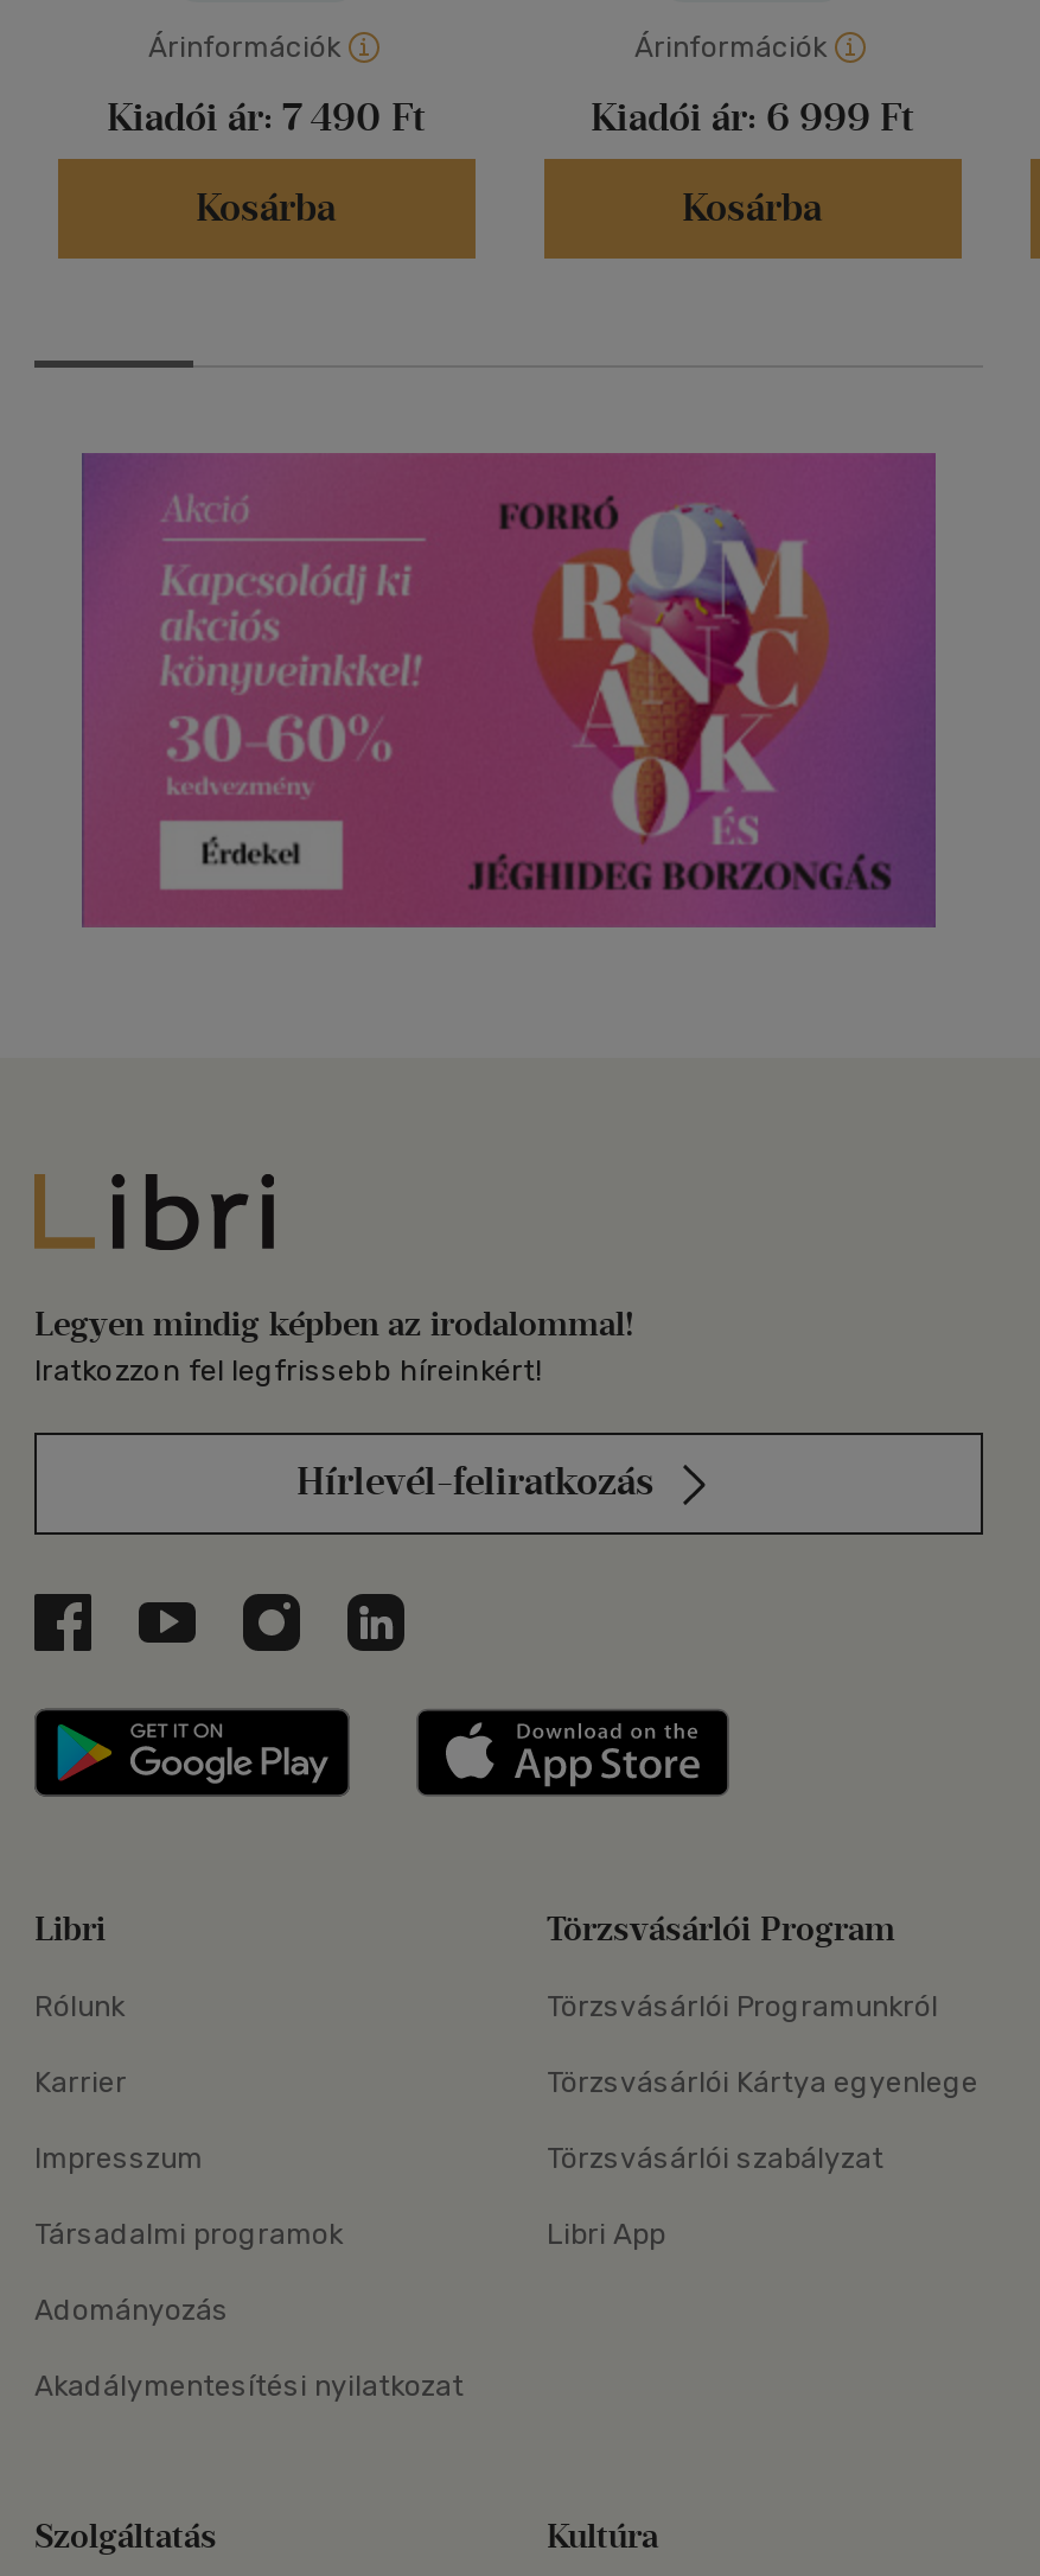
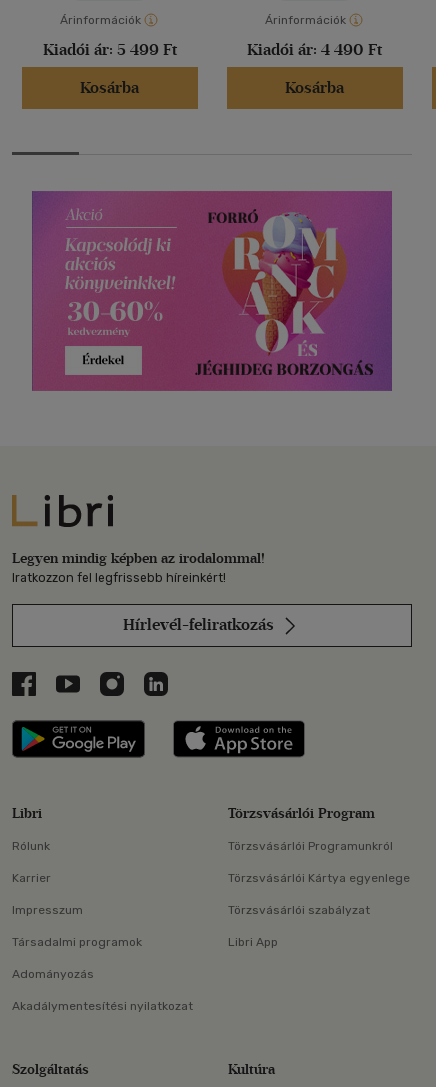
- Kiadói ár: 7 490 Ft
+ Kiadói ár: 5 499 Ft

- Kiadói ár: 6 999 Ft
+ Kiadói ár: 4 490 Ft
